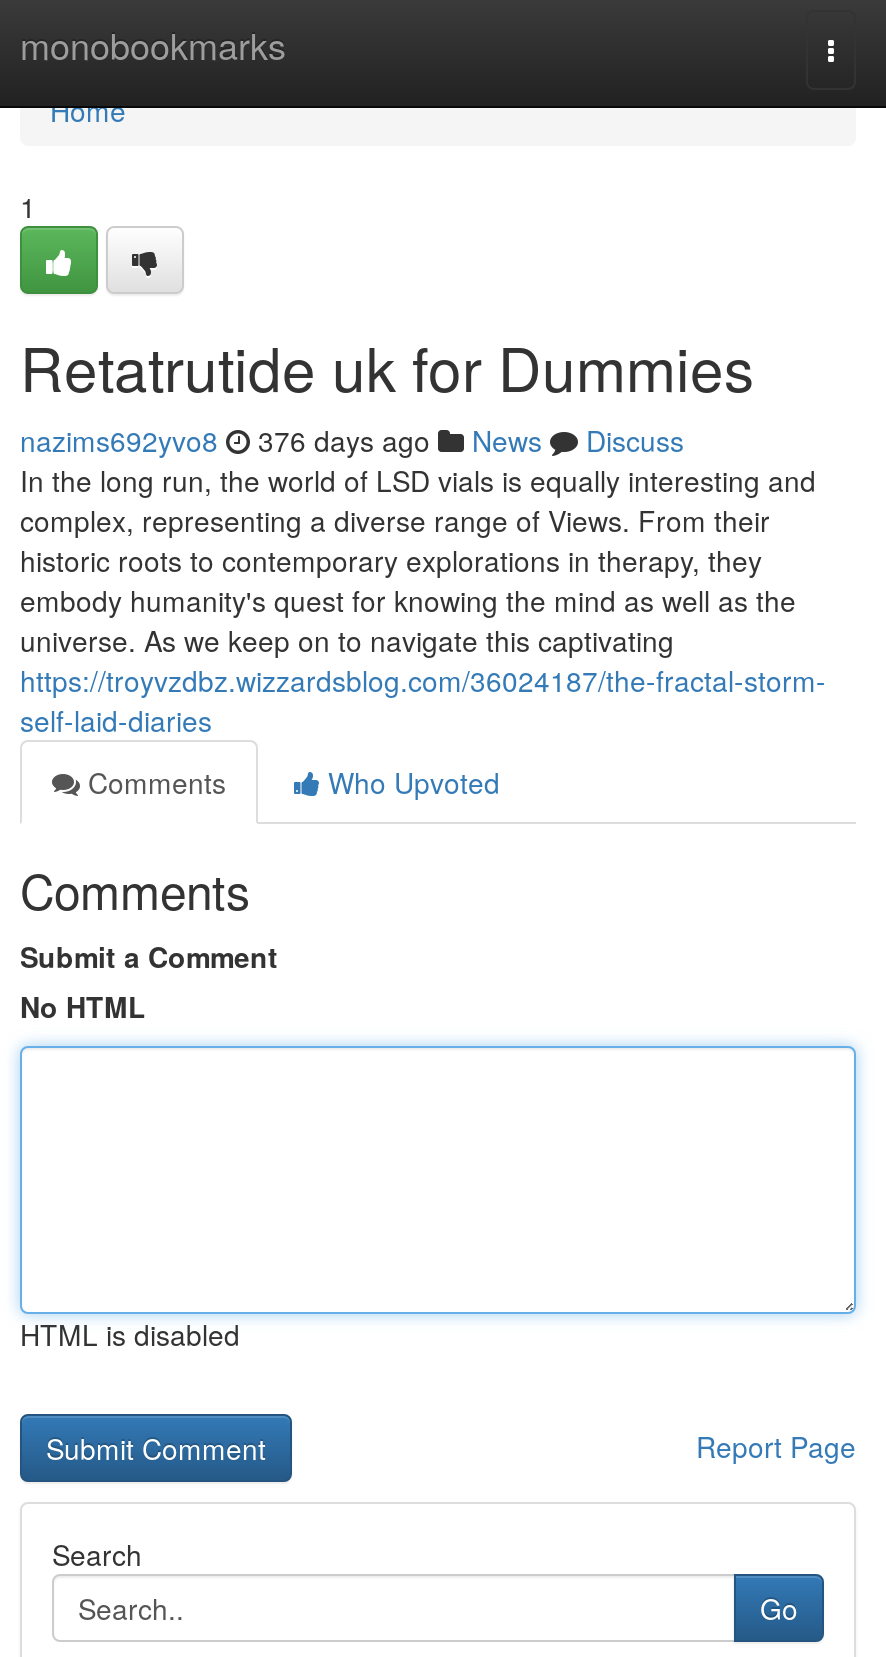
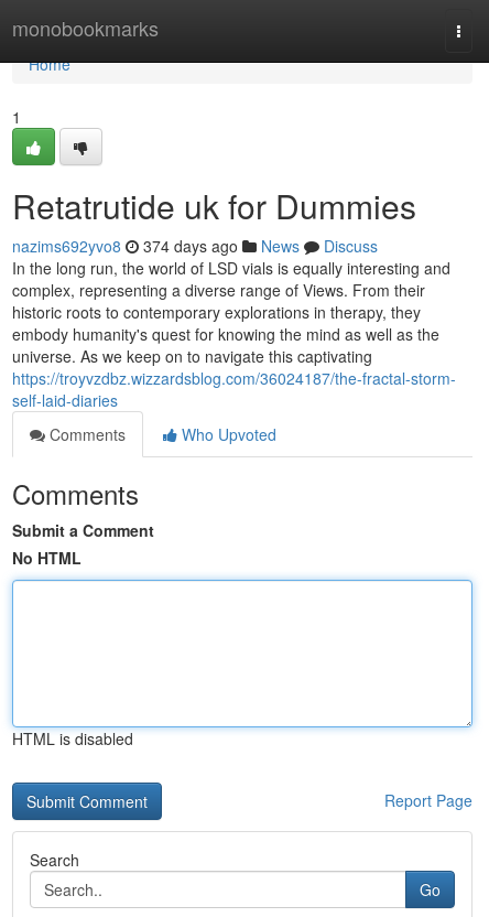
- nazims692yvo8 376 days ago News Discuss
+ nazims692yvo8 374 days ago News Discuss
